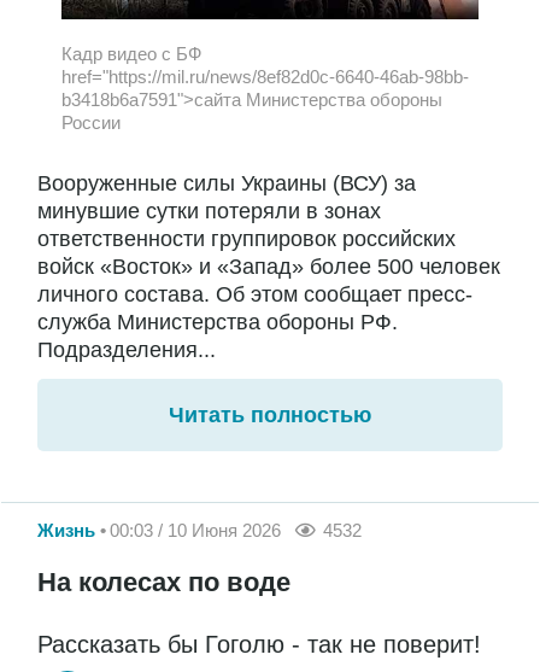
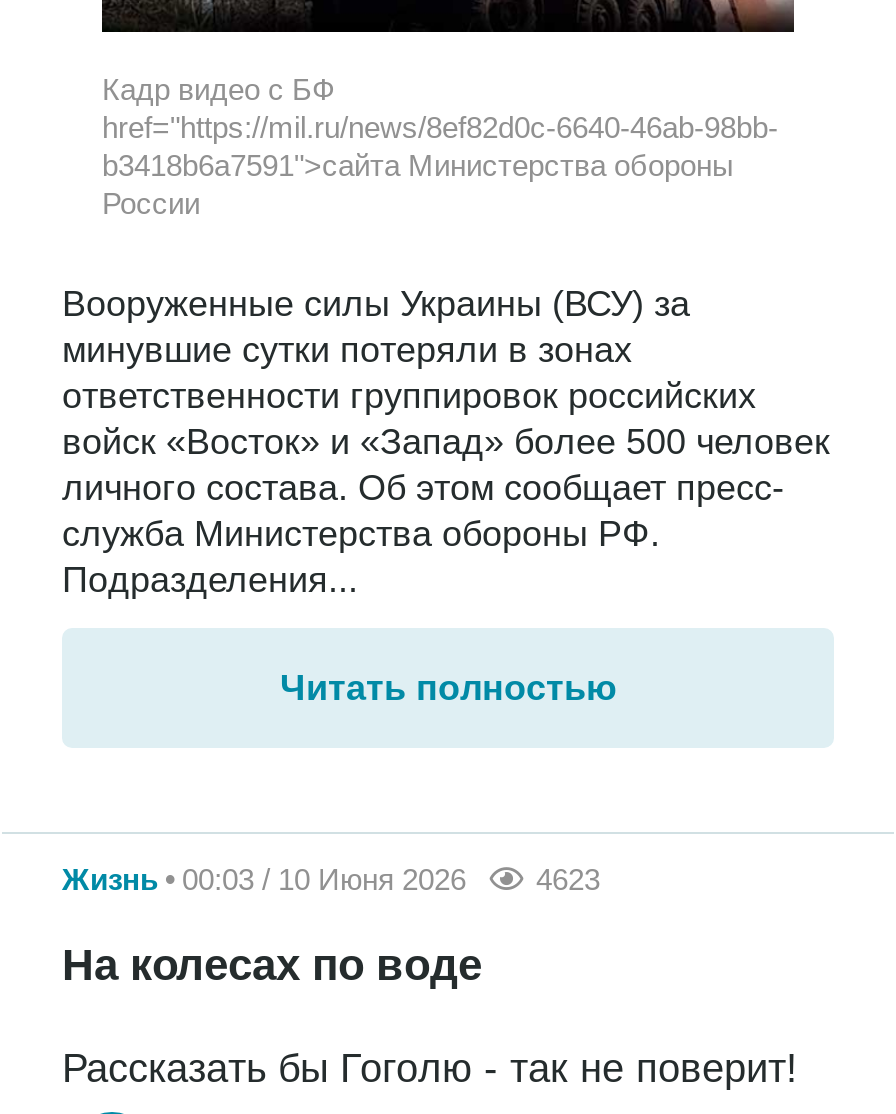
- 4532
+ 4623
